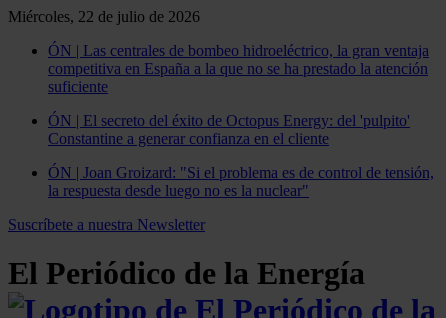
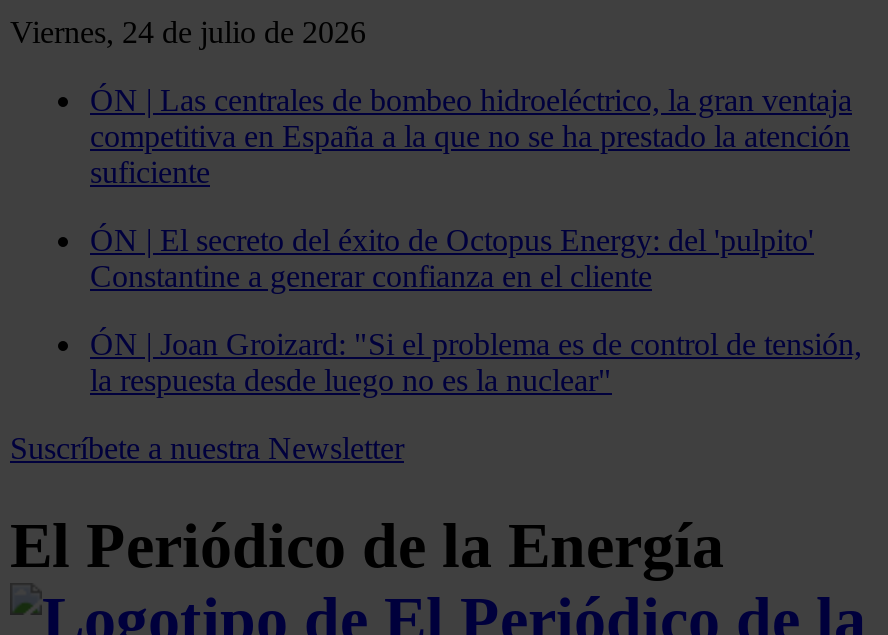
- Miércoles, 22 de julio de 2026
+ Viernes, 24 de julio de 2026
